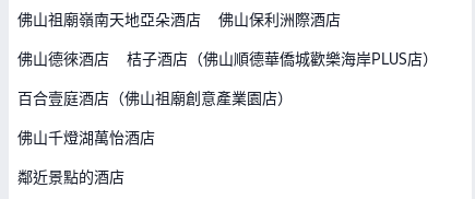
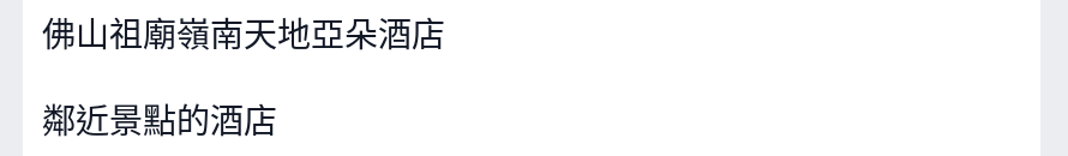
- 佛山保利洲際酒店
- 佛山德徠酒店
- 桔子酒店（佛山順德華僑城歡樂海岸PLUS店）
- 百合壹庭酒店（佛山祖廟創意產業園店）
- 佛山千燈湖萬怡酒店
